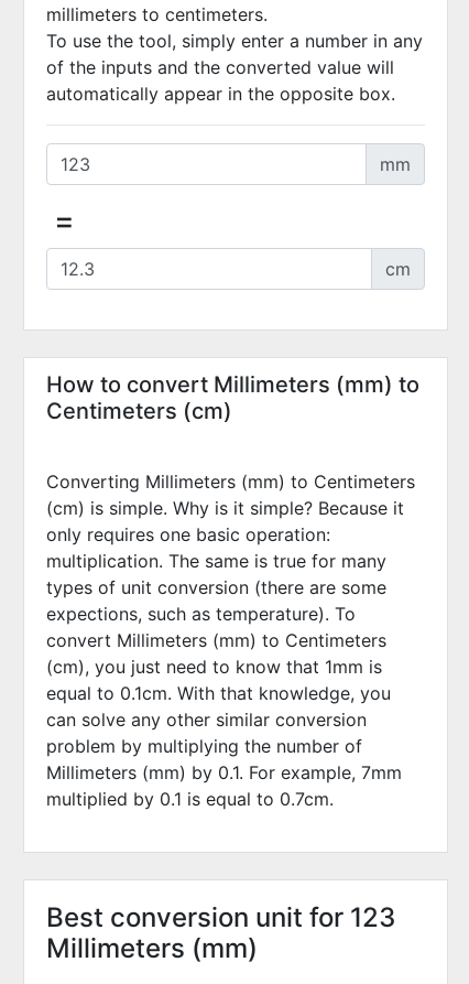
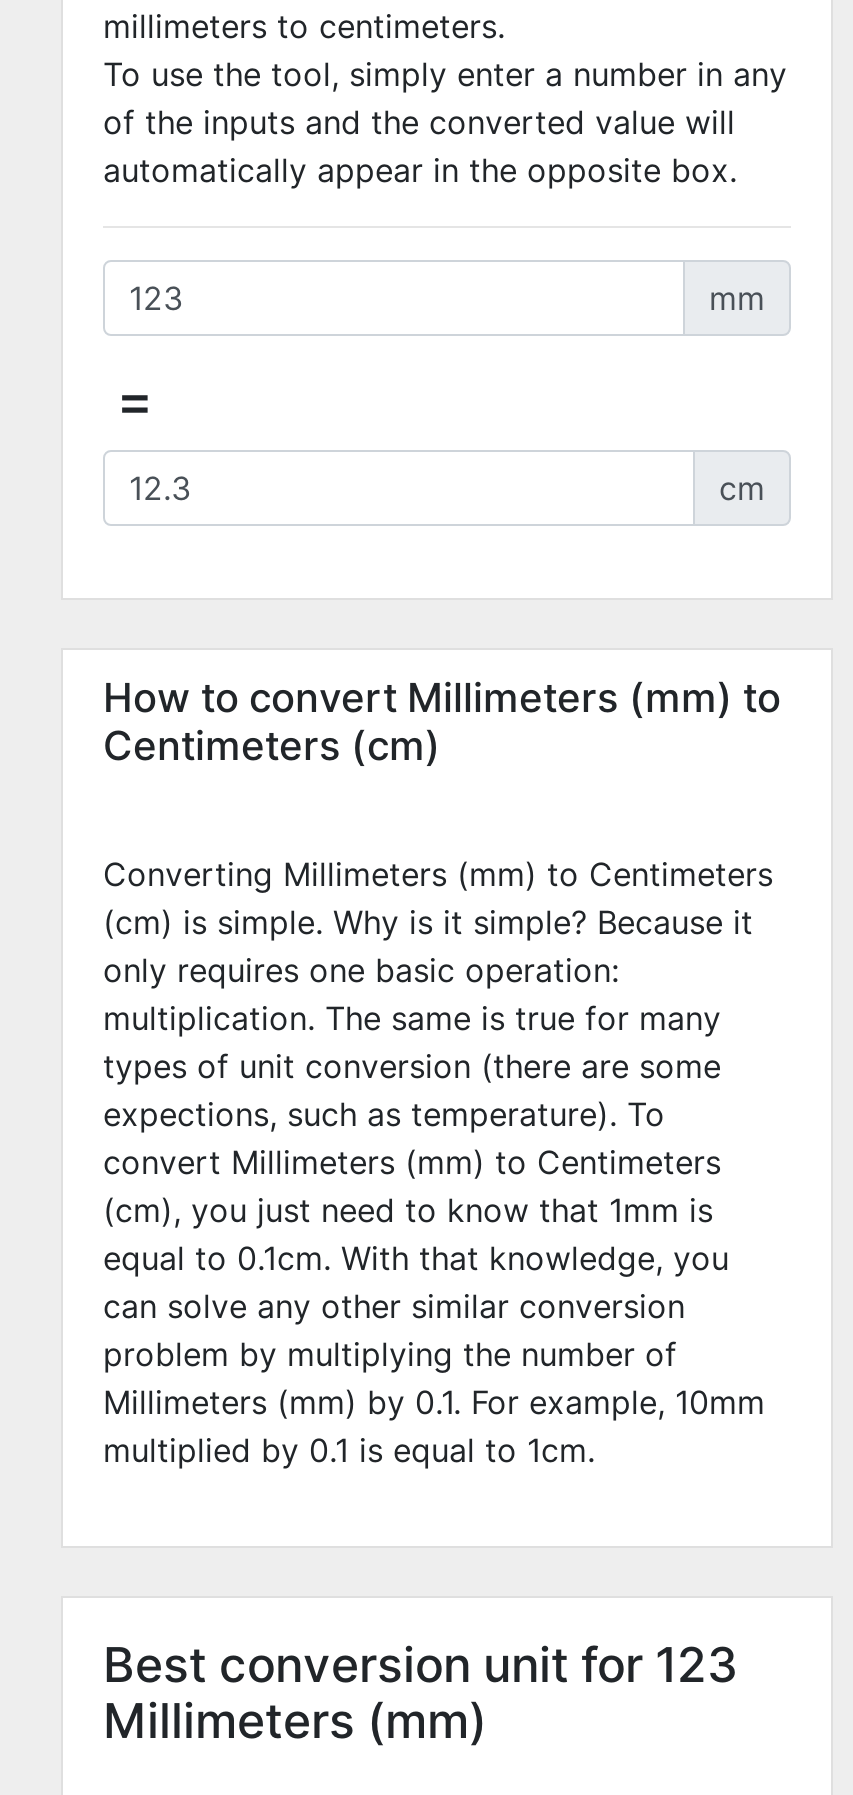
- Millimeters (mm) by 0.1. For example, 7mm
+ Millimeters (mm) by 0.1. For example, 10mm

- multiplied by 0.1 is equal to 0.7cm.
+ multiplied by 0.1 is equal to 1cm.
